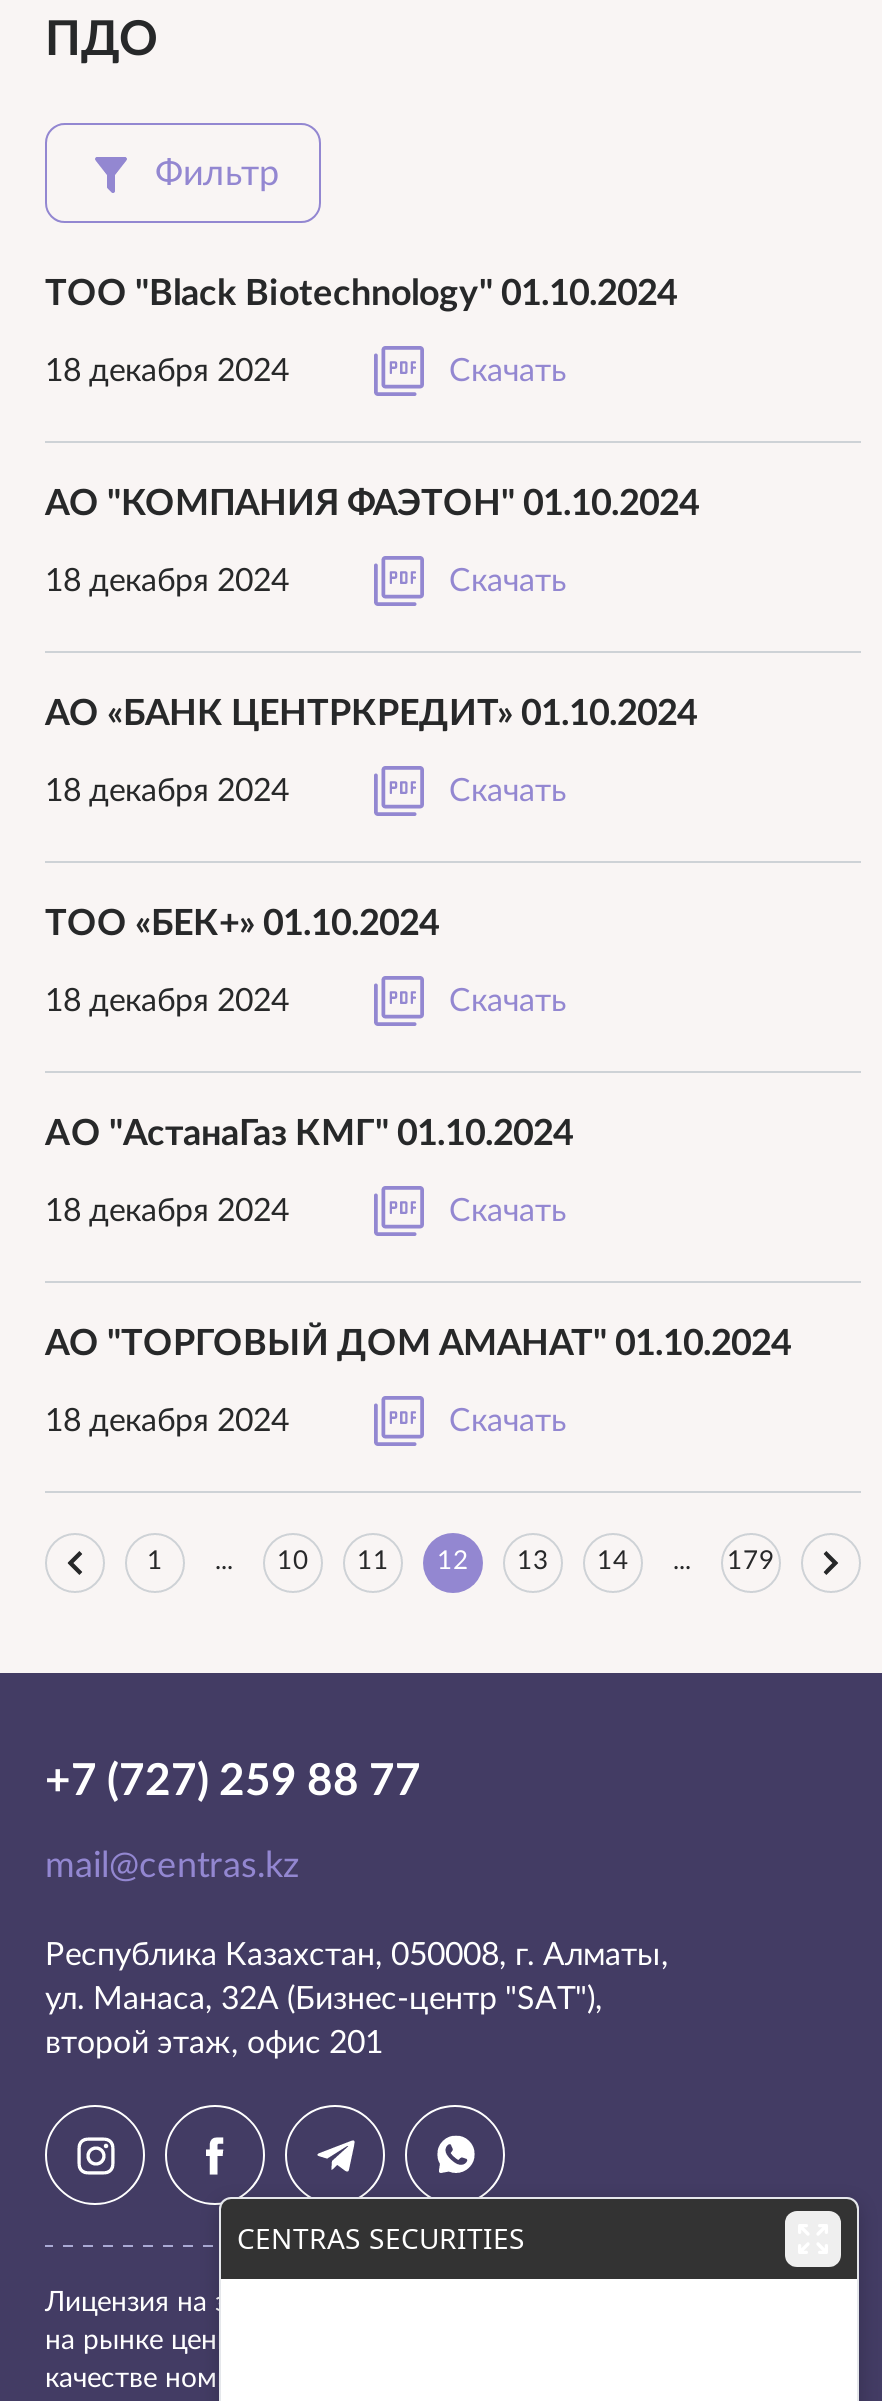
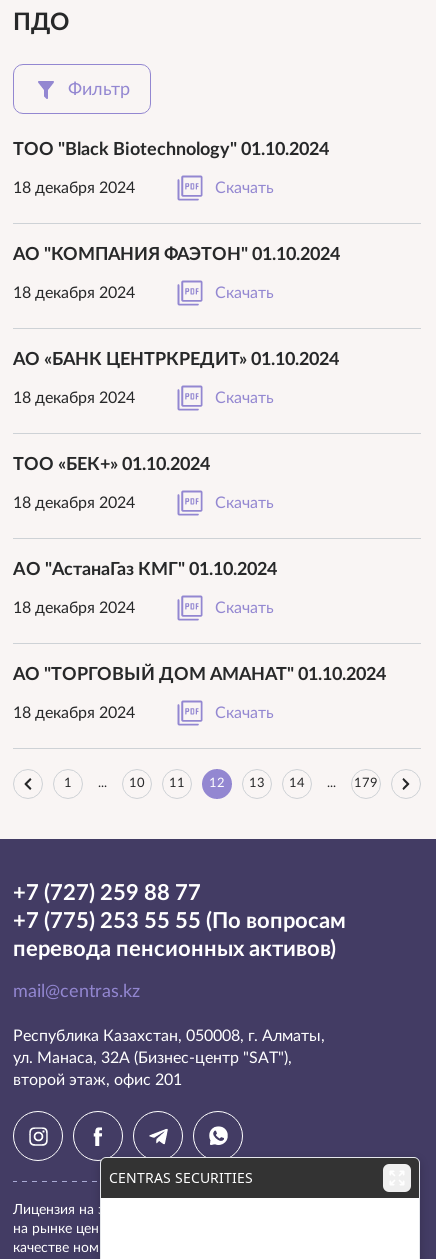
+ +7 (775) 253 55 55 (По вопросам
+ перевода пенсионных активов)
